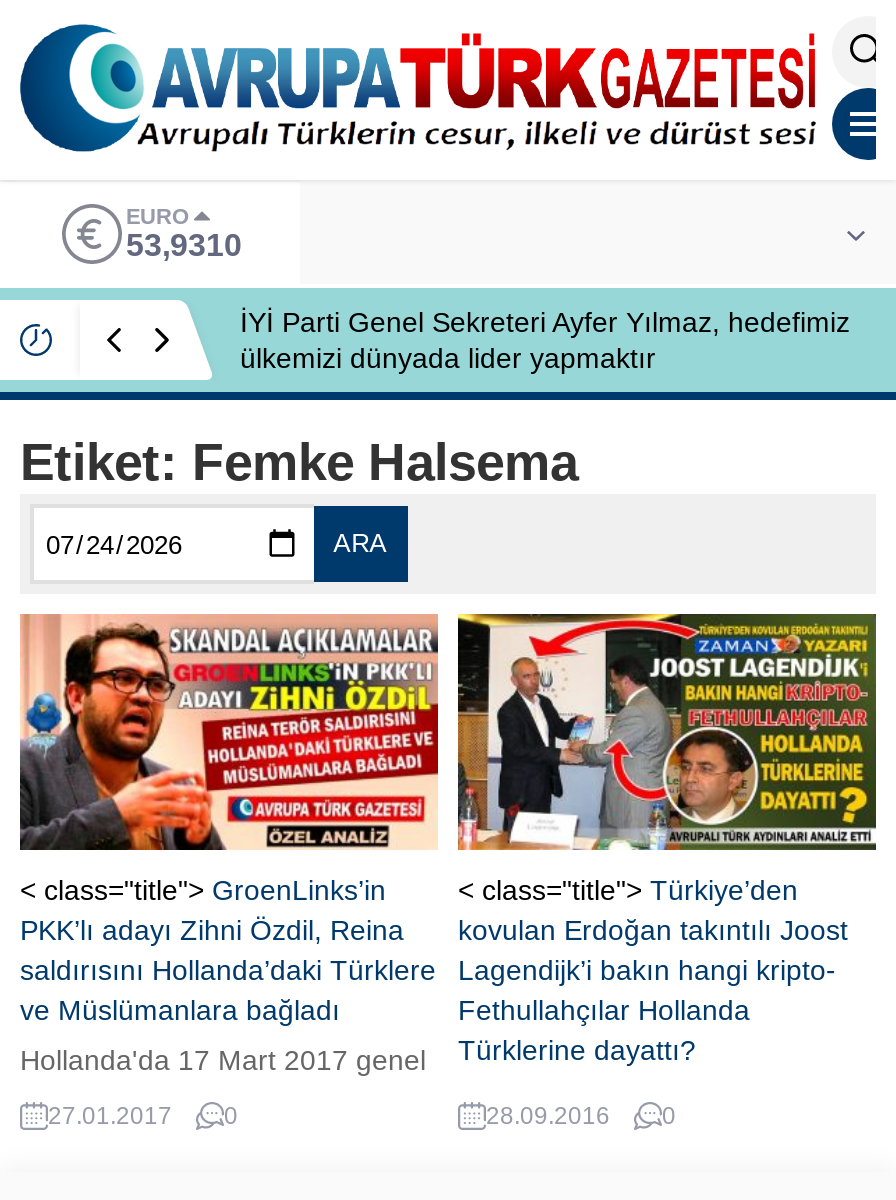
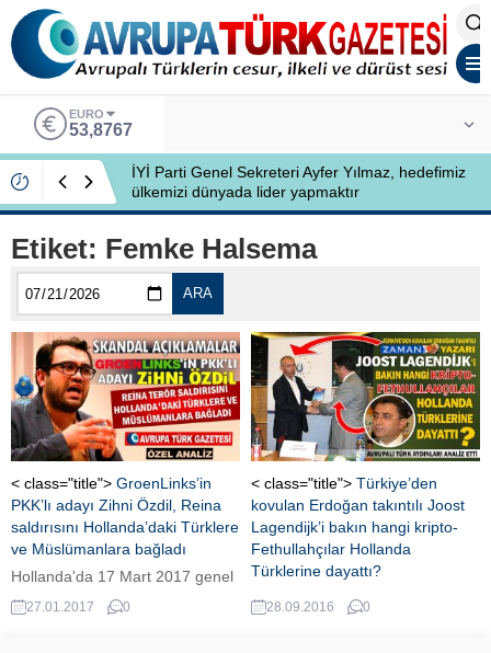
- 53,9310
+ 53,8767
